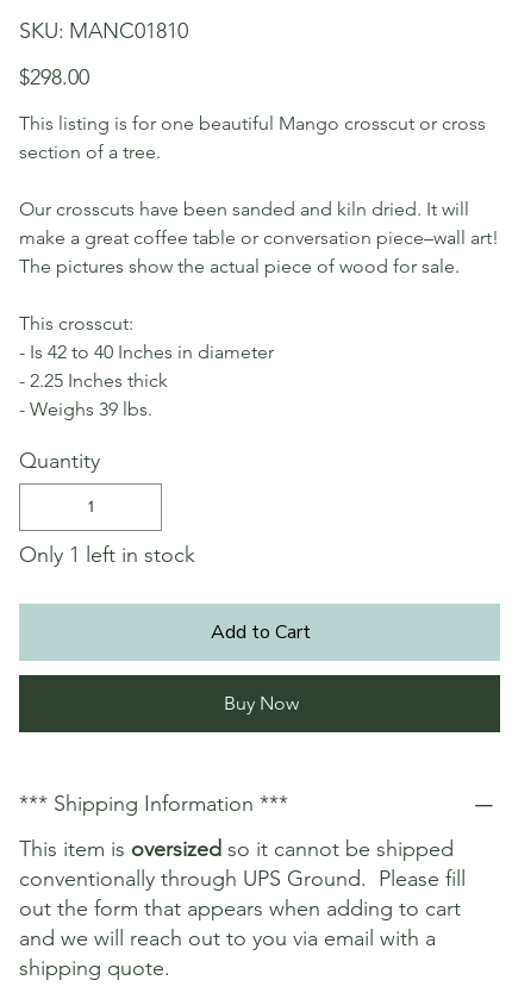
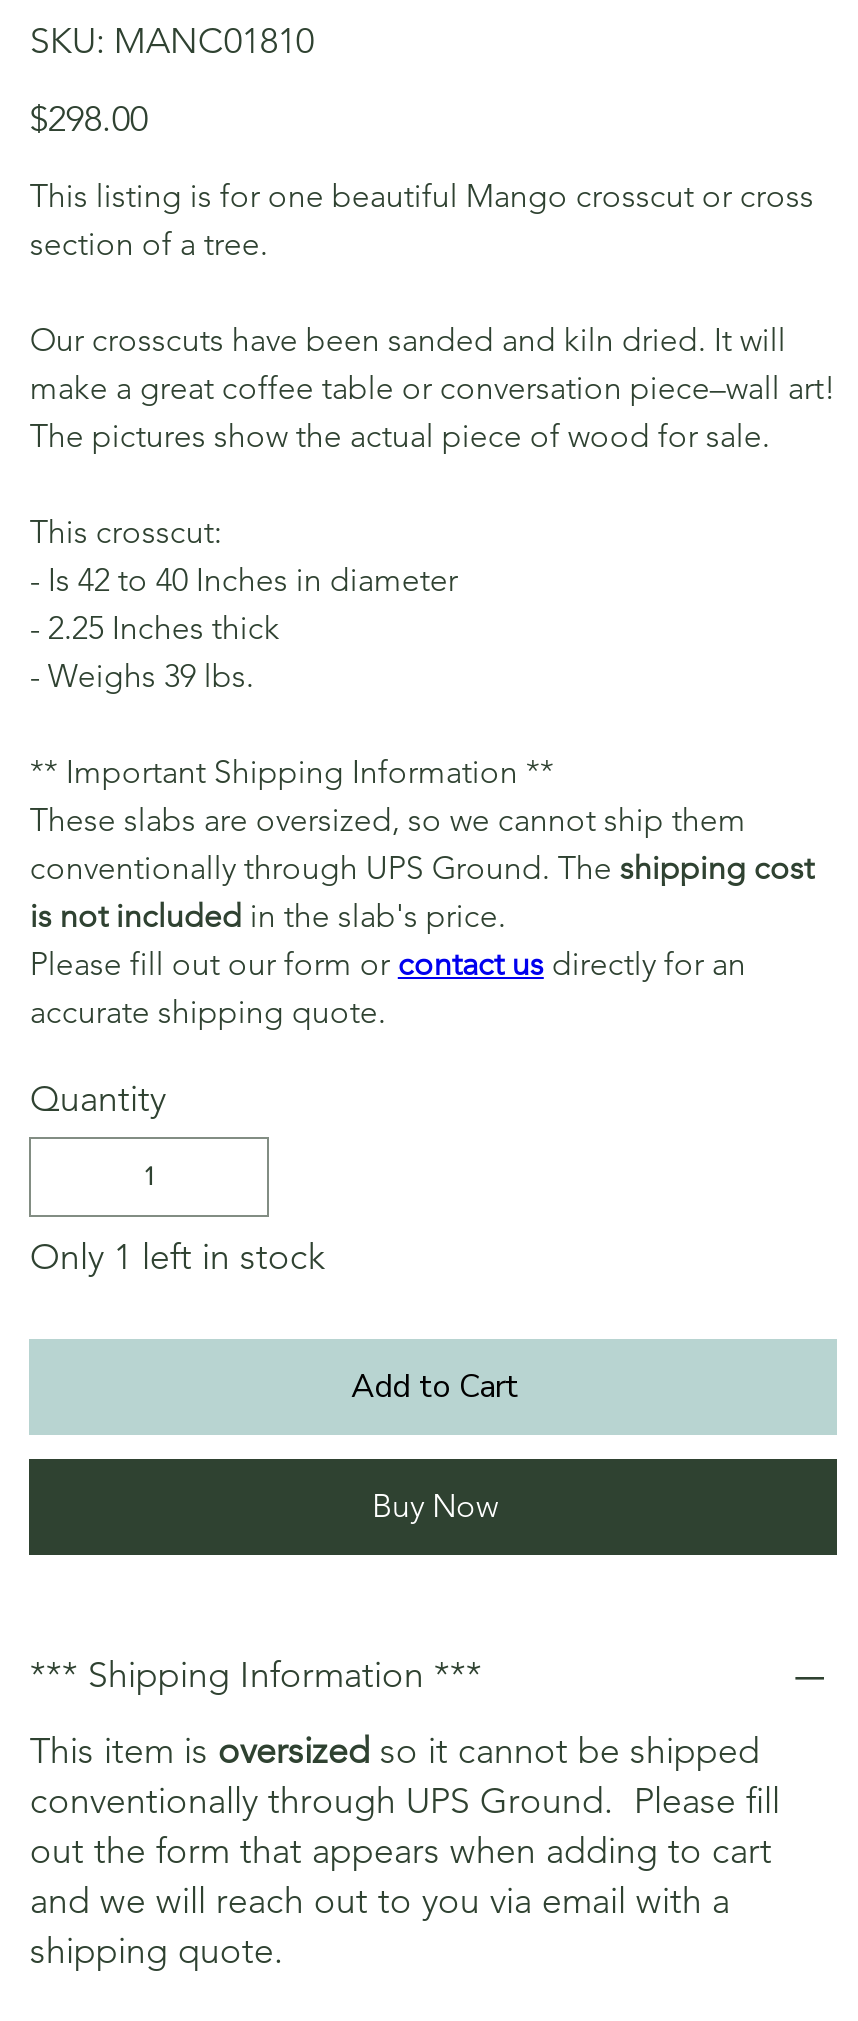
+ ** Important Shipping Information **
+ These slabs are oversized, so we cannot ship them
+ conventionally through UPS Ground. The shipping cost
+ is not included in the slab's price.
+ Please fill out our form or contact us directly for an
+ accurate shipping quote.
